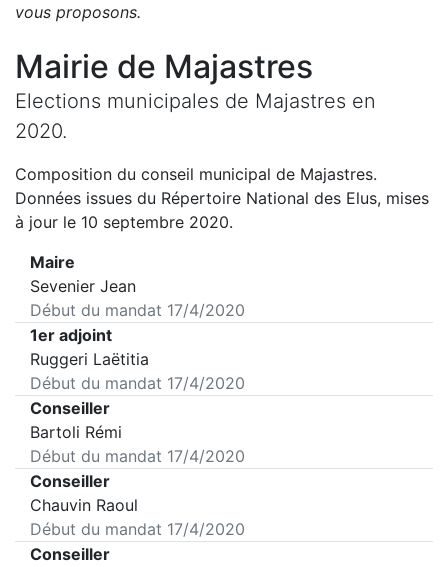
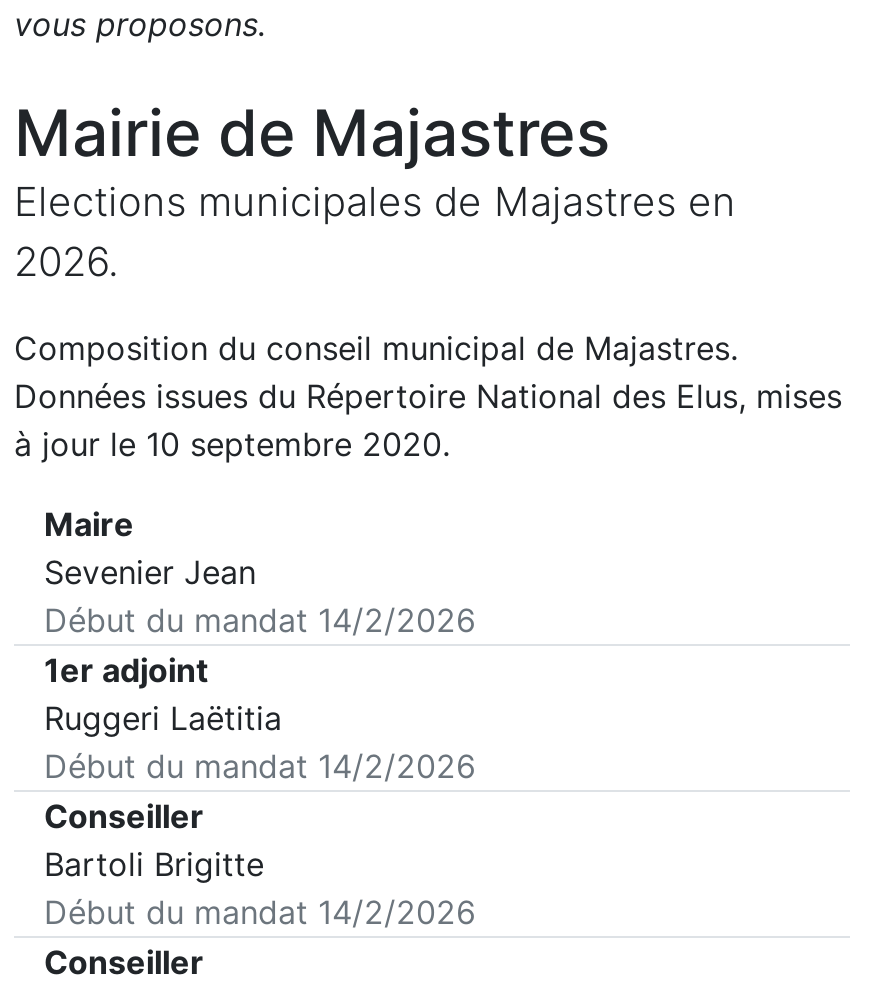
- 2020.
+ 2026.

- Début du mandat 17/4/2020
+ Début du mandat 14/2/2026

- Début du mandat 17/4/2020
+ Début du mandat 14/2/2026

- Bartoli Rémi
- Début du mandat 17/4/2020
- Conseiller
- Chauvin Raoul
- Début du mandat 17/4/2020
+ Bartoli Brigitte
+ Début du mandat 14/2/2026
